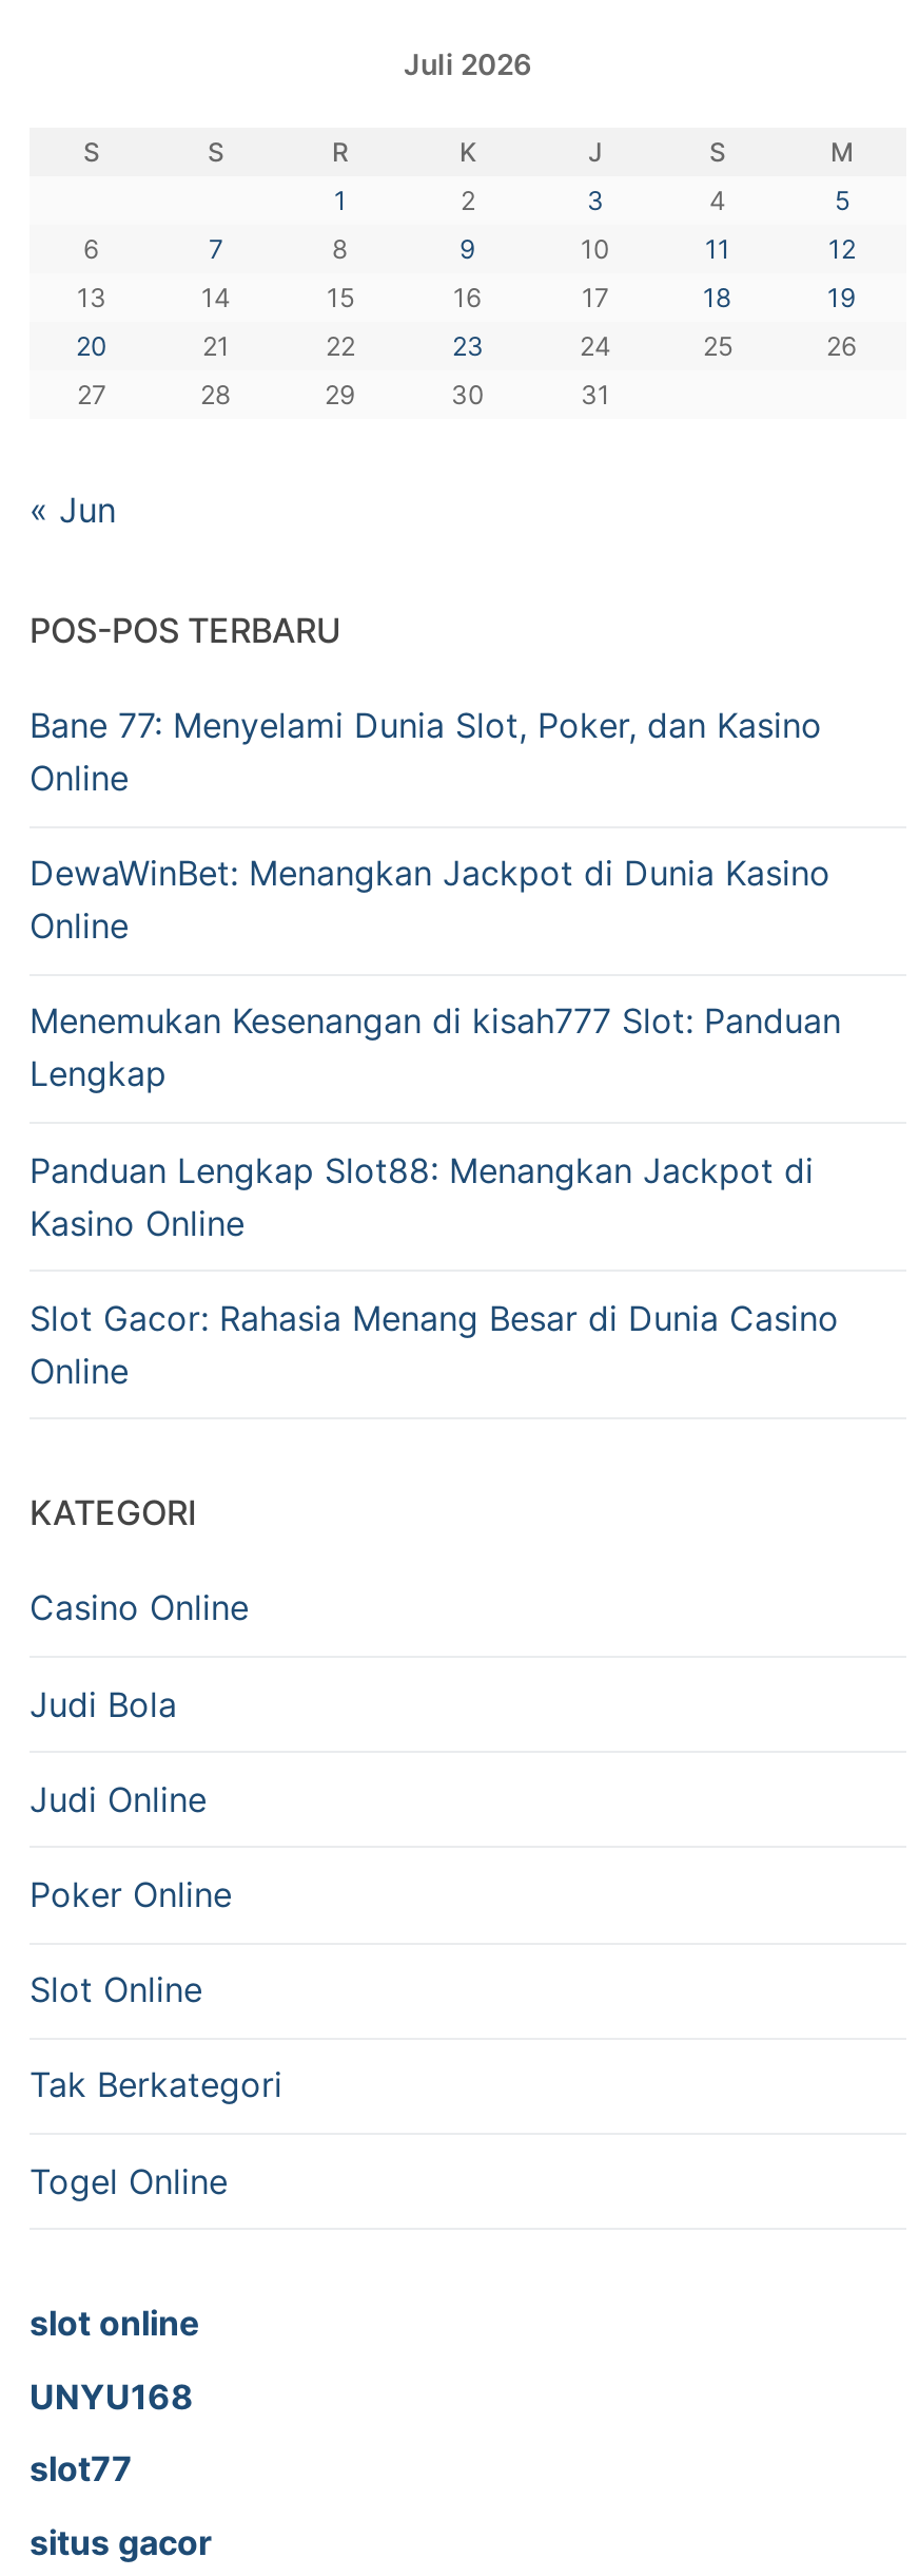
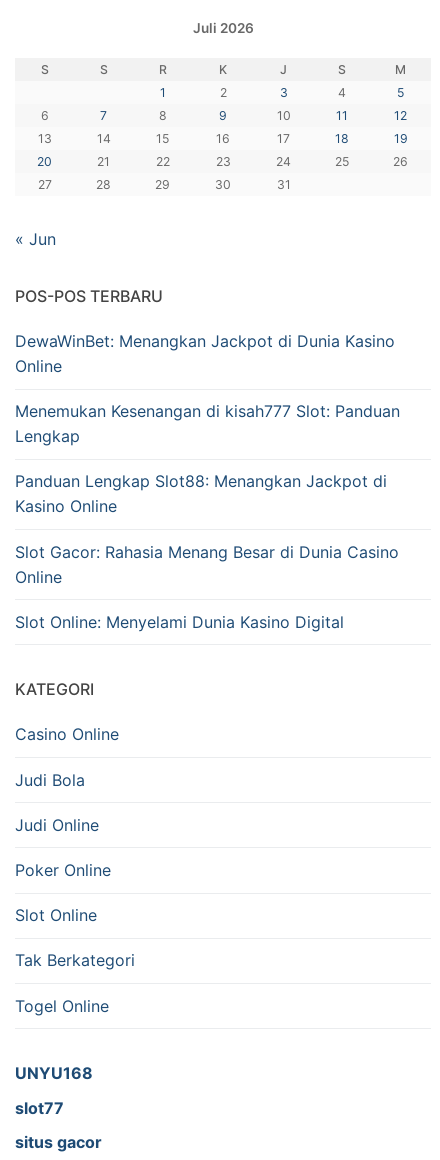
- Bane 77: Menyelami Dunia Slot, Poker, dan Kasino
- Online

+ Slot Online: Menyelami Dunia Kasino Digital

- slot online
